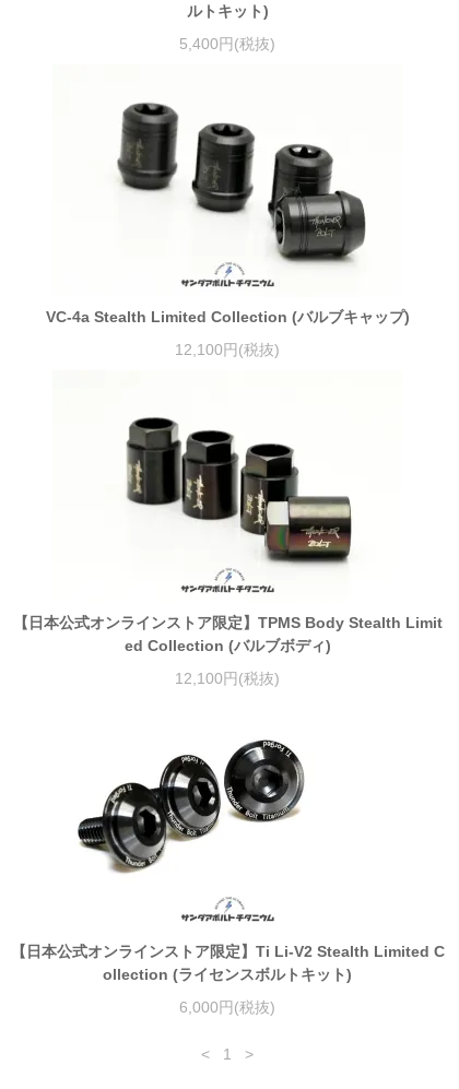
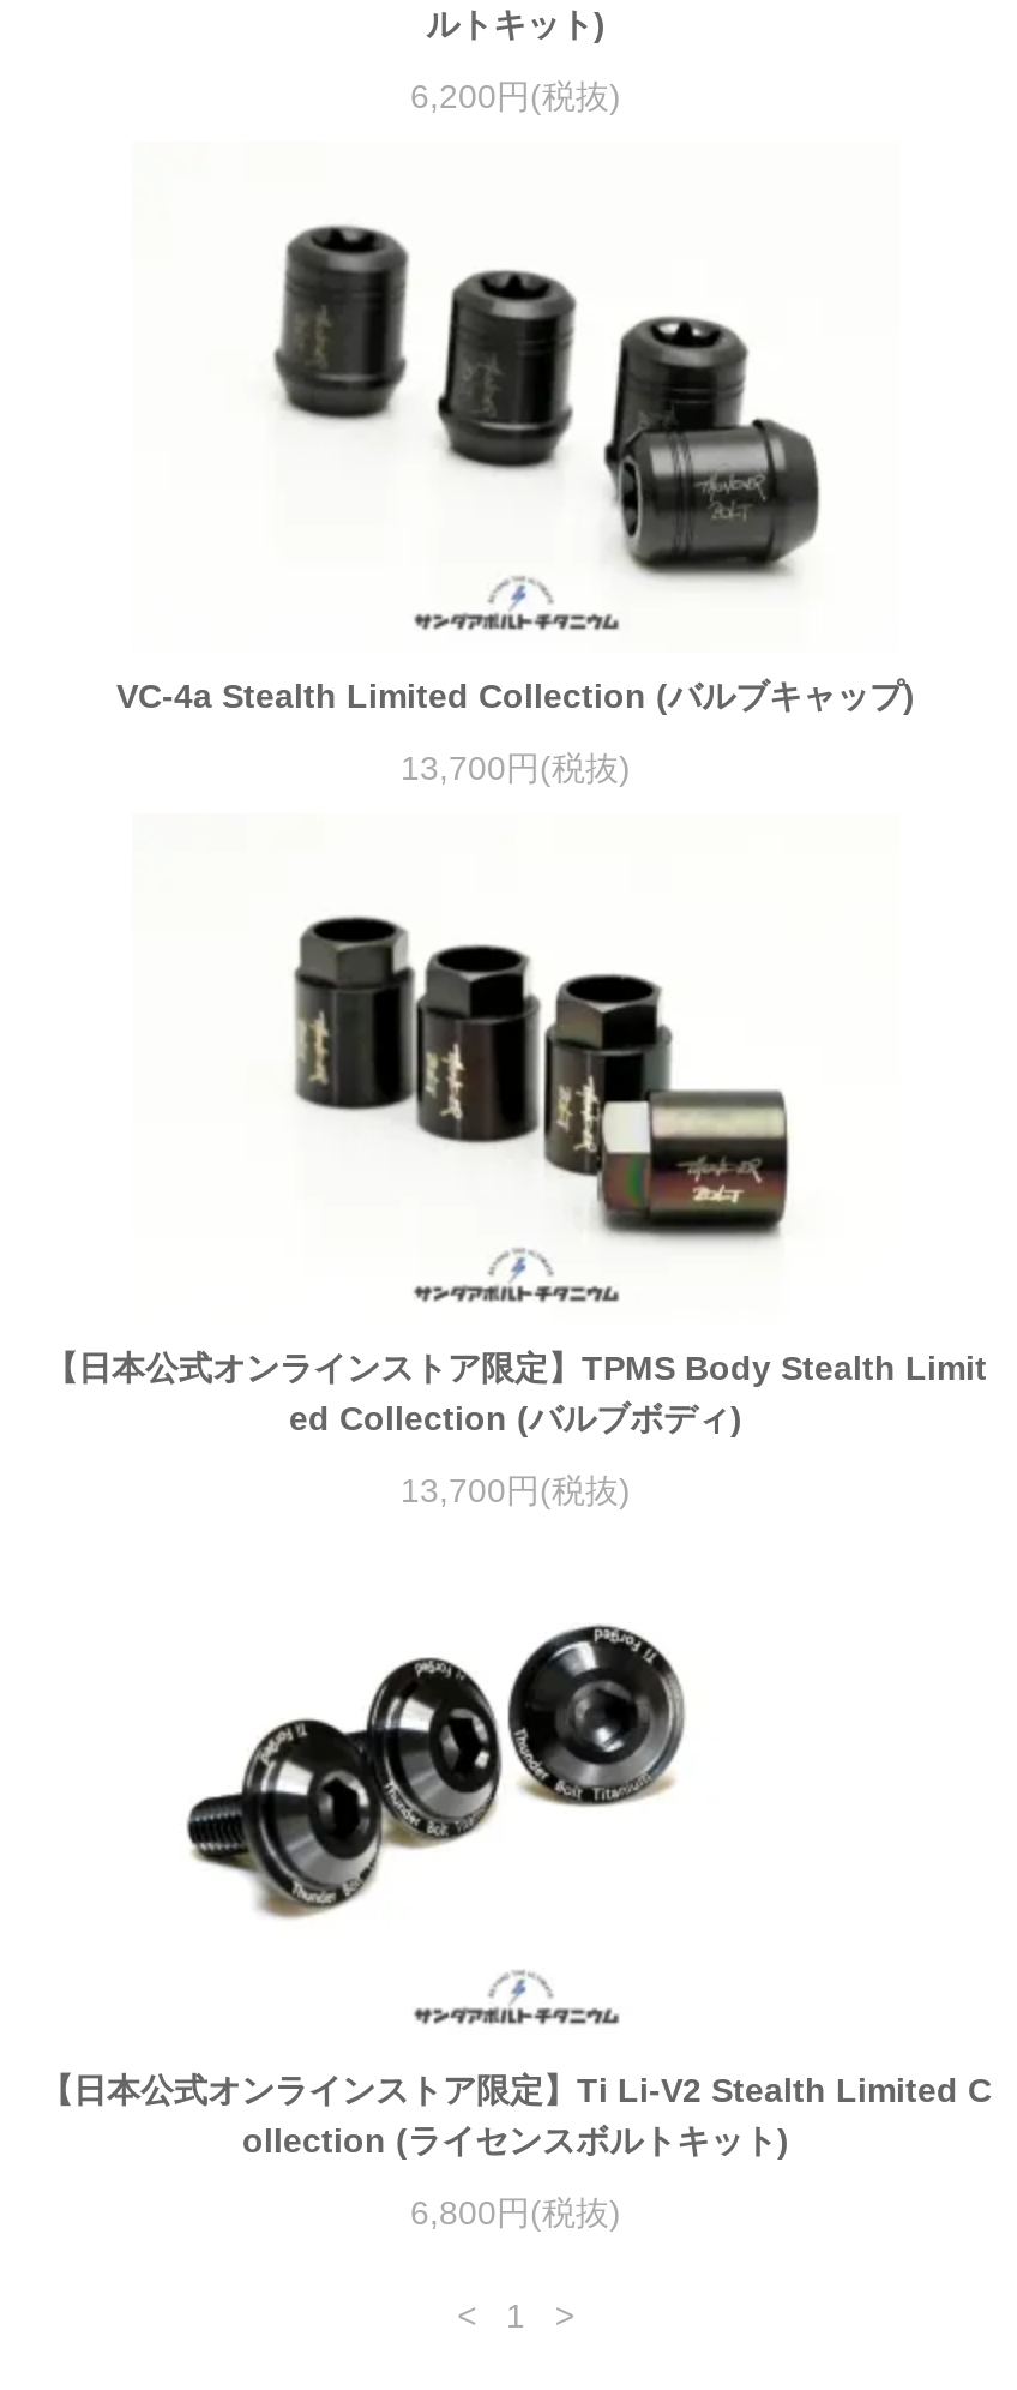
- 5,400円(税抜)
+ 6,200円(税抜)

- 12,100円(税抜)
+ 13,700円(税抜)

- 12,100円(税抜)
+ 13,700円(税抜)

- 6,000円(税抜)
+ 6,800円(税抜)
